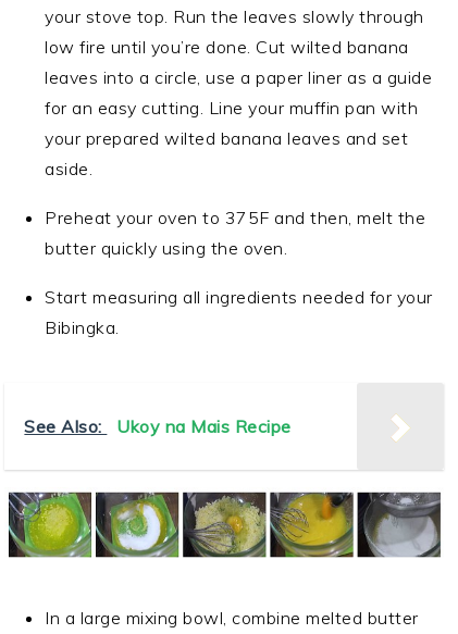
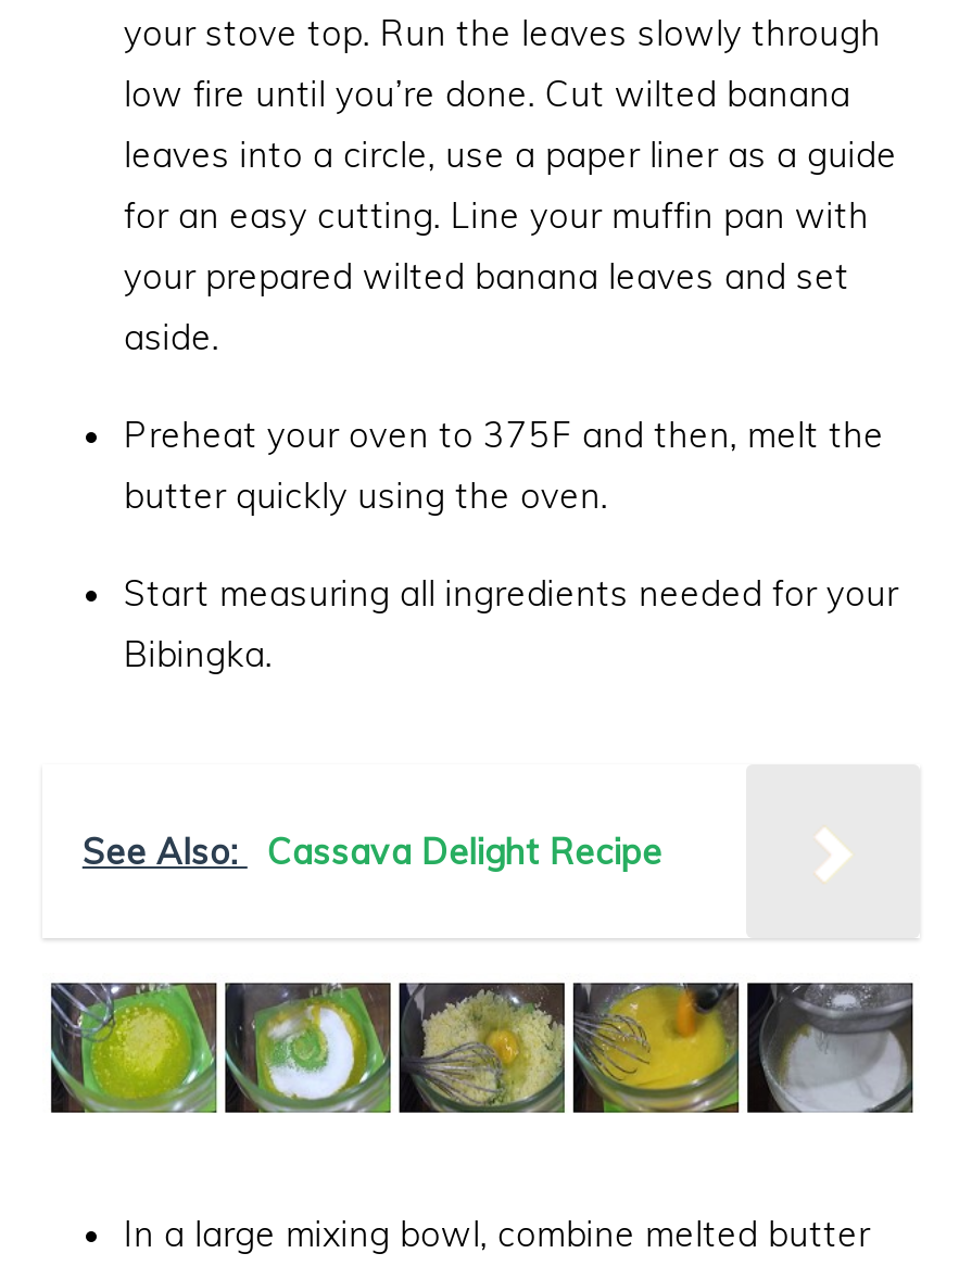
- See Also: Ukoy na Mais Recipe
+ See Also: Cassava Delight Recipe
